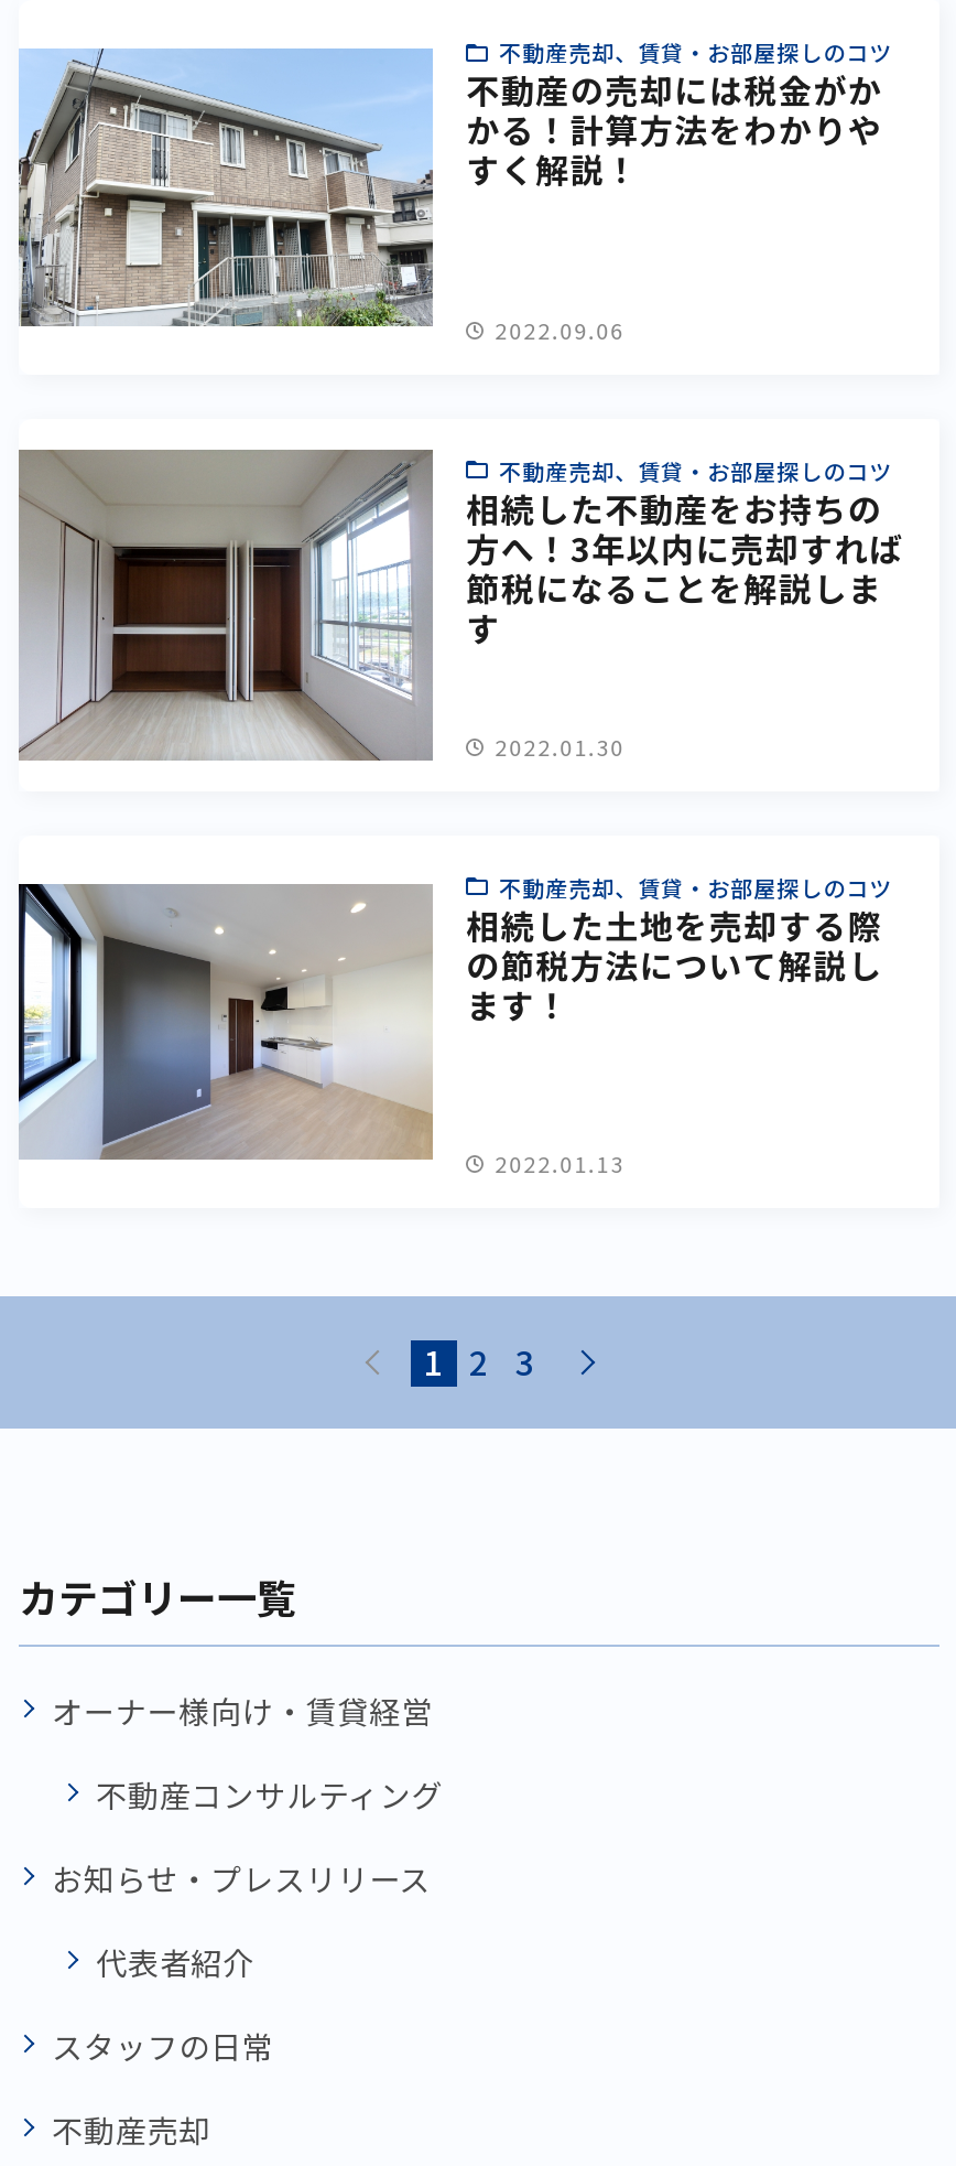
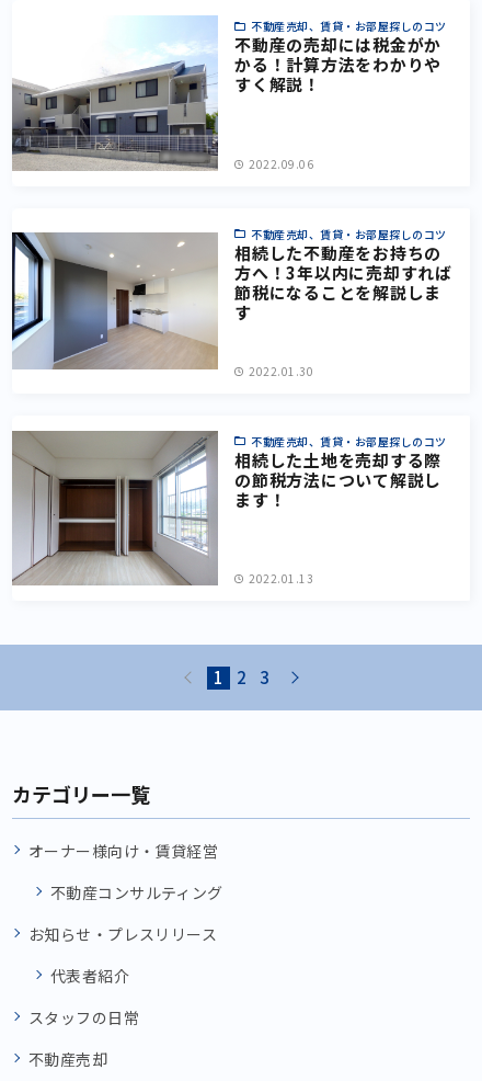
- [image]
+ [image]

moved down: [image]

moved up: [image]
